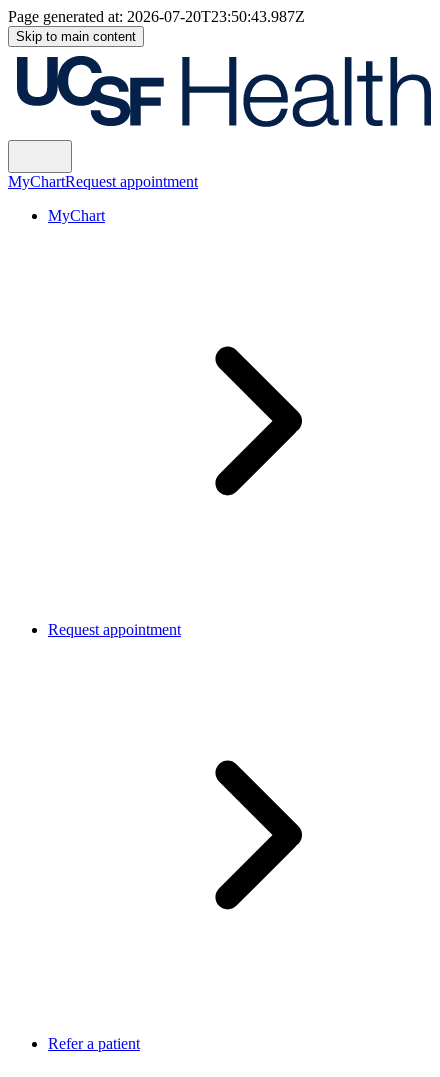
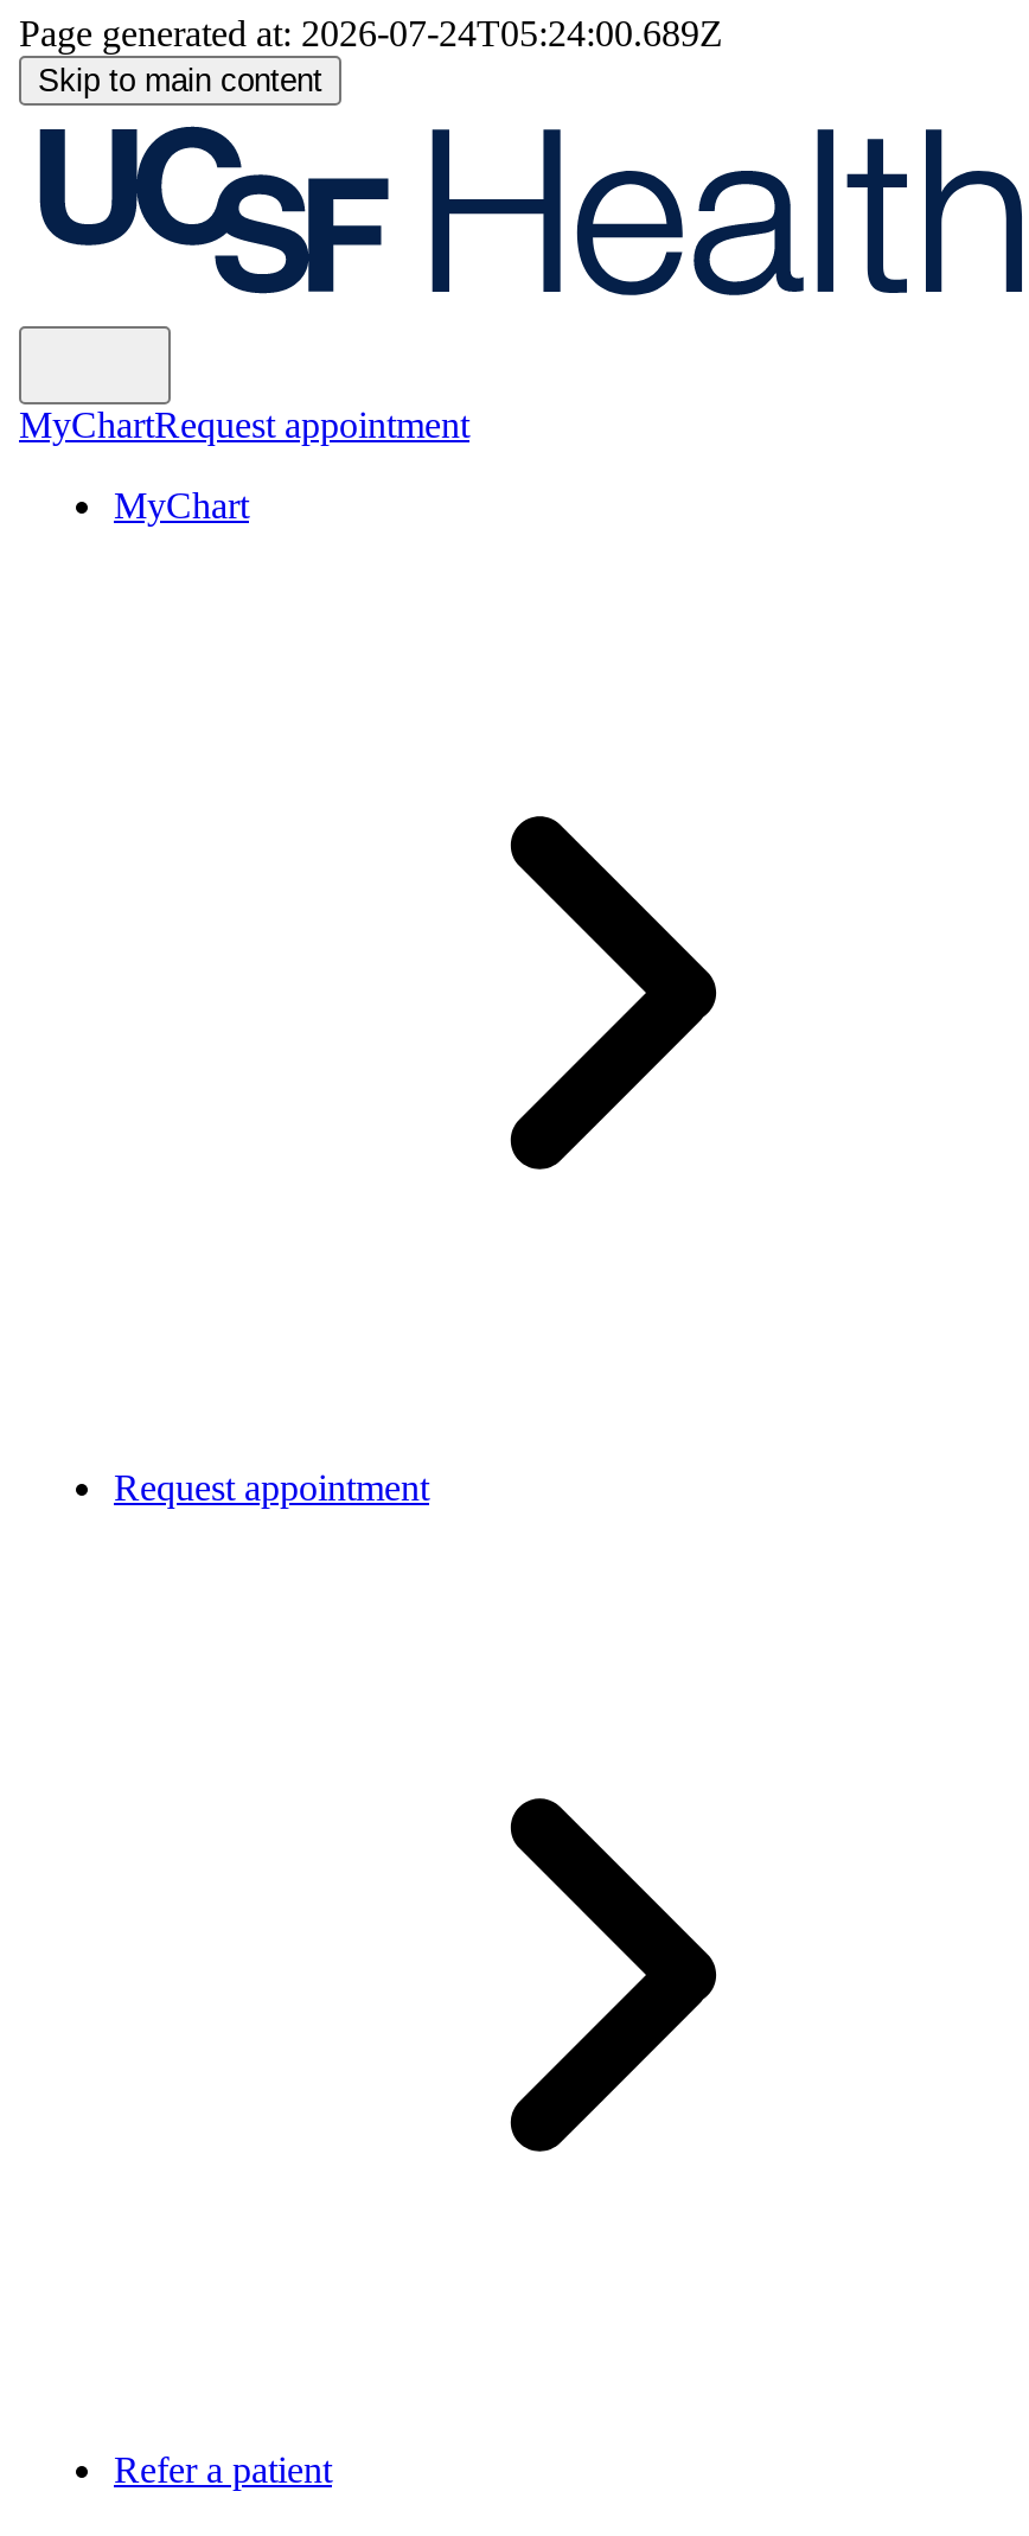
- Page generated at: 2026-07-20T23:50:43.987Z
+ Page generated at: 2026-07-24T05:24:00.689Z
